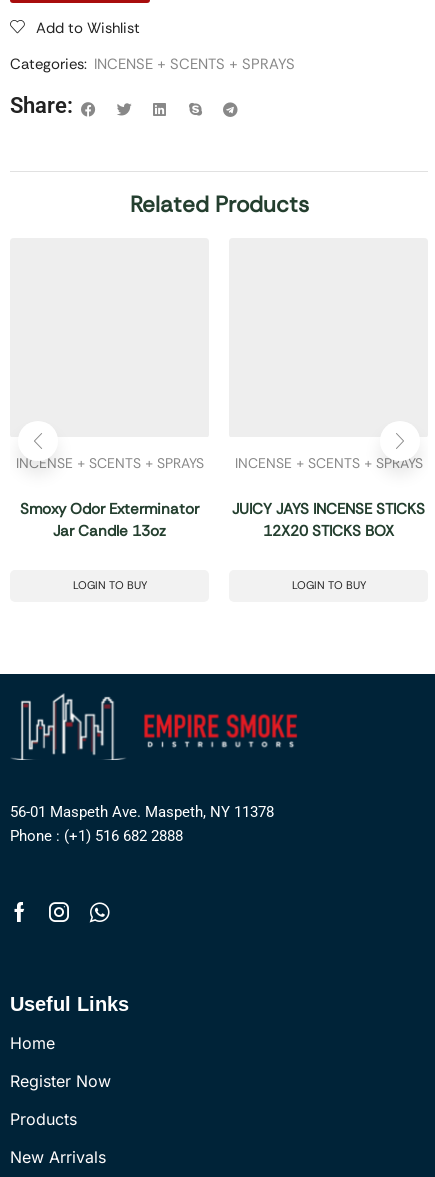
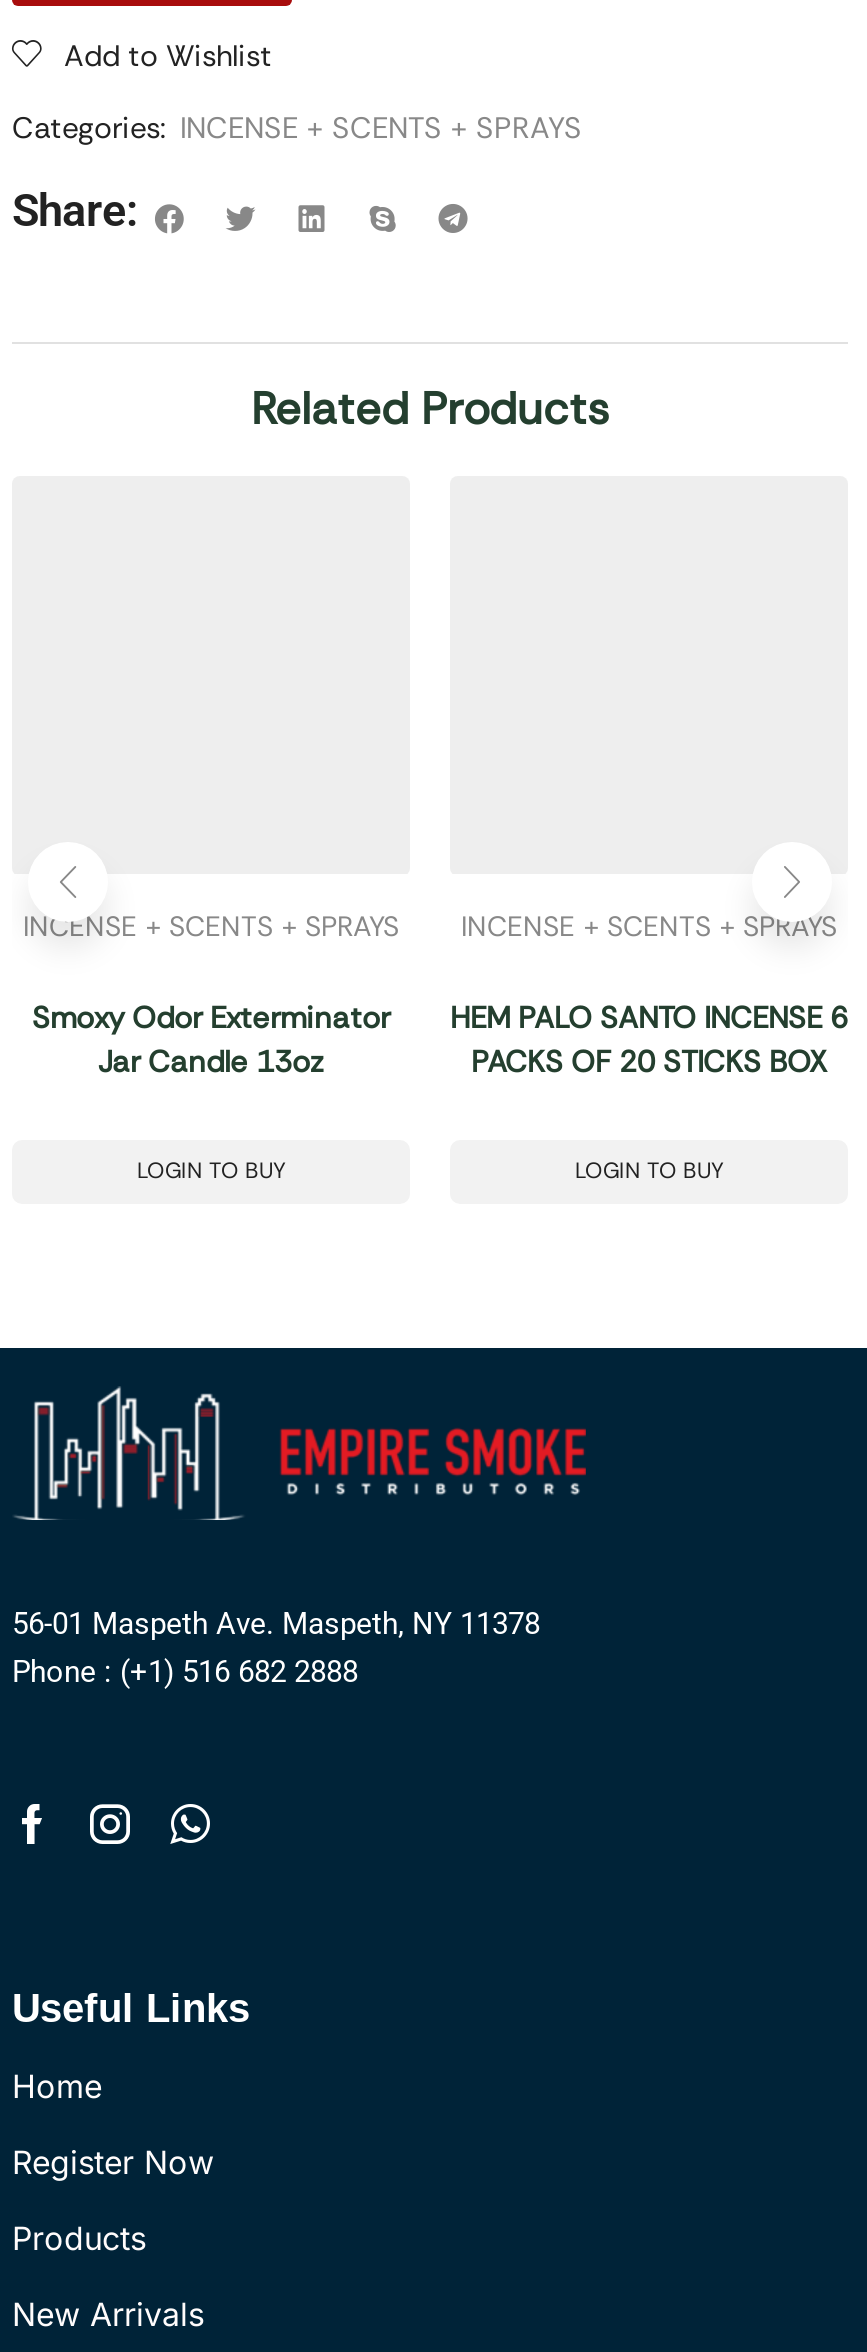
- JUICY JAYS INCENSE STICKS
- 12X20 STICKS BOX
+ HEM PALO SANTO INCENSE 6
+ PACKS OF 20 STICKS BOX
